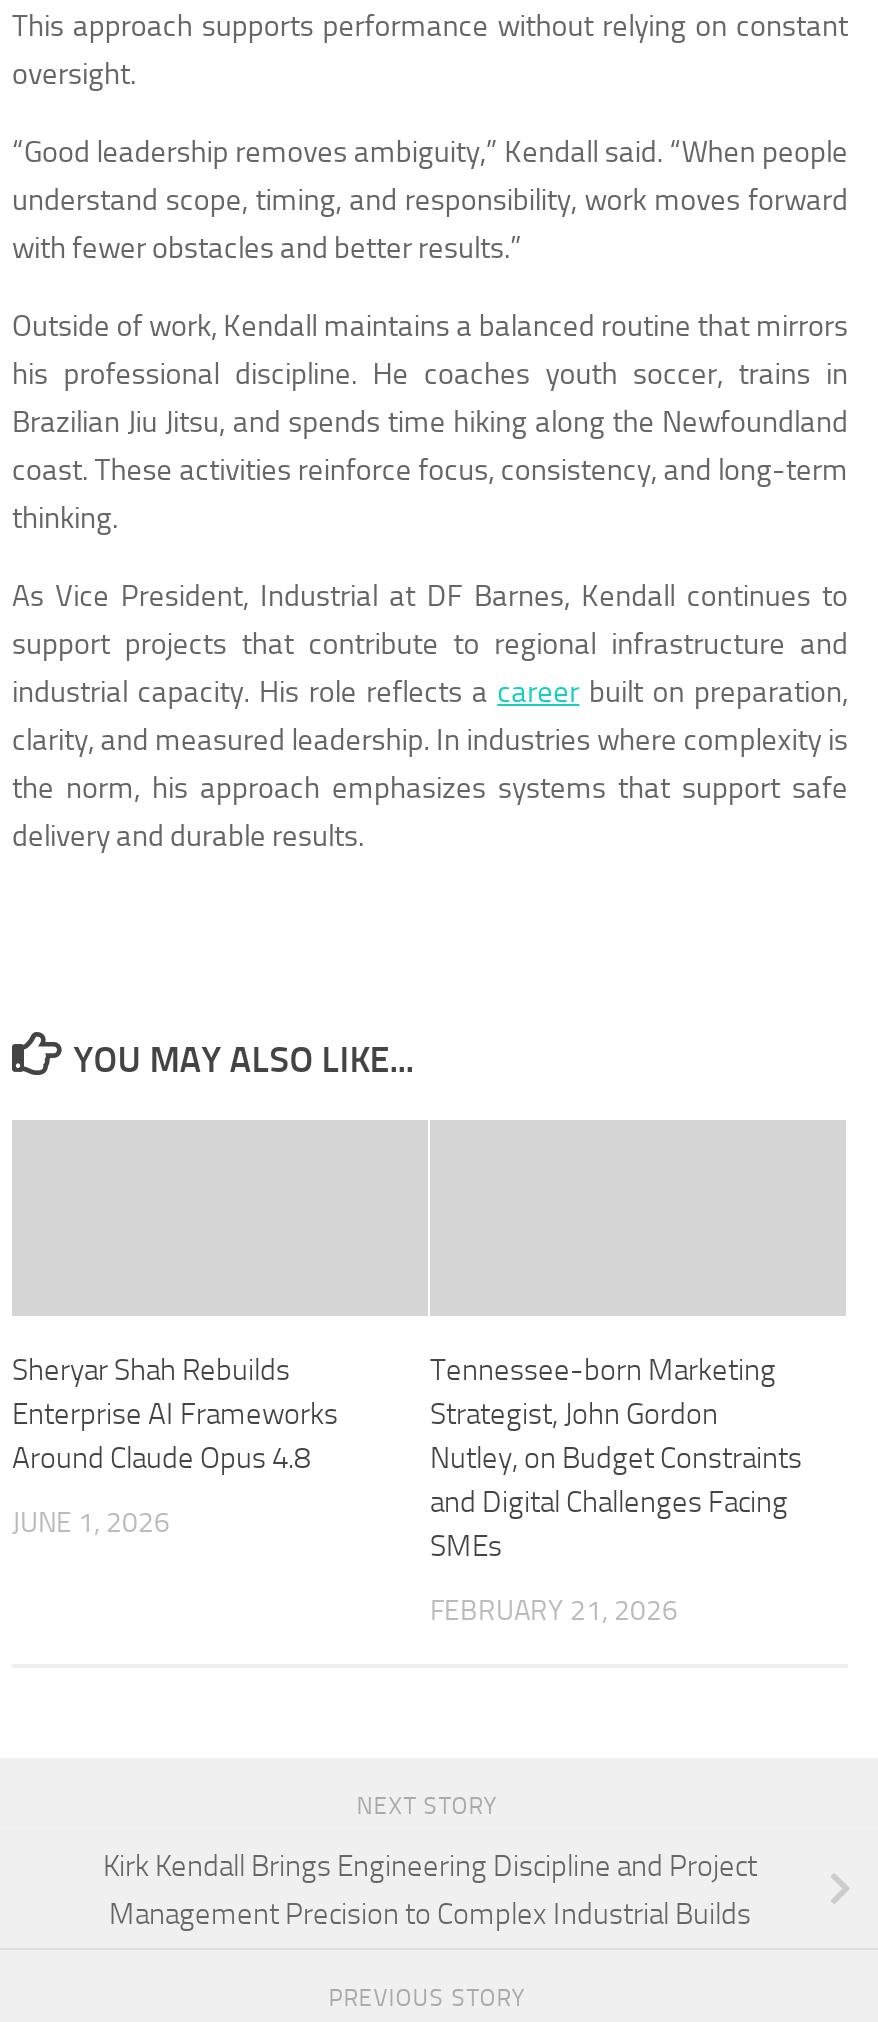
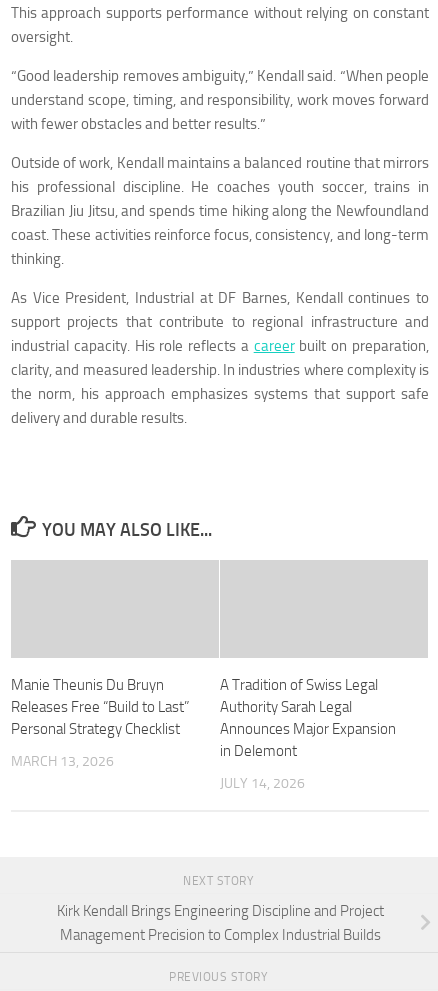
- Sheryar Shah Rebuilds
- Enterprise AI Frameworks
- Around Claude Opus 4.8
+ Manie Theunis Du Bruyn
+ Releases Free “Build to Last”
+ Personal Strategy Checklist

- Tennessee-born Marketing
- Strategist, John Gordon
- Nutley, on Budget Constraints
- and Digital Challenges Facing
- SMEs
+ A Tradition of Swiss Legal
+ Authority Sarah Legal
+ Announces Major Expansion
+ in Delemont

- JUNE 1, 2026
+ MARCH 13, 2026

- FEBRUARY 21, 2026
+ JULY 14, 2026
